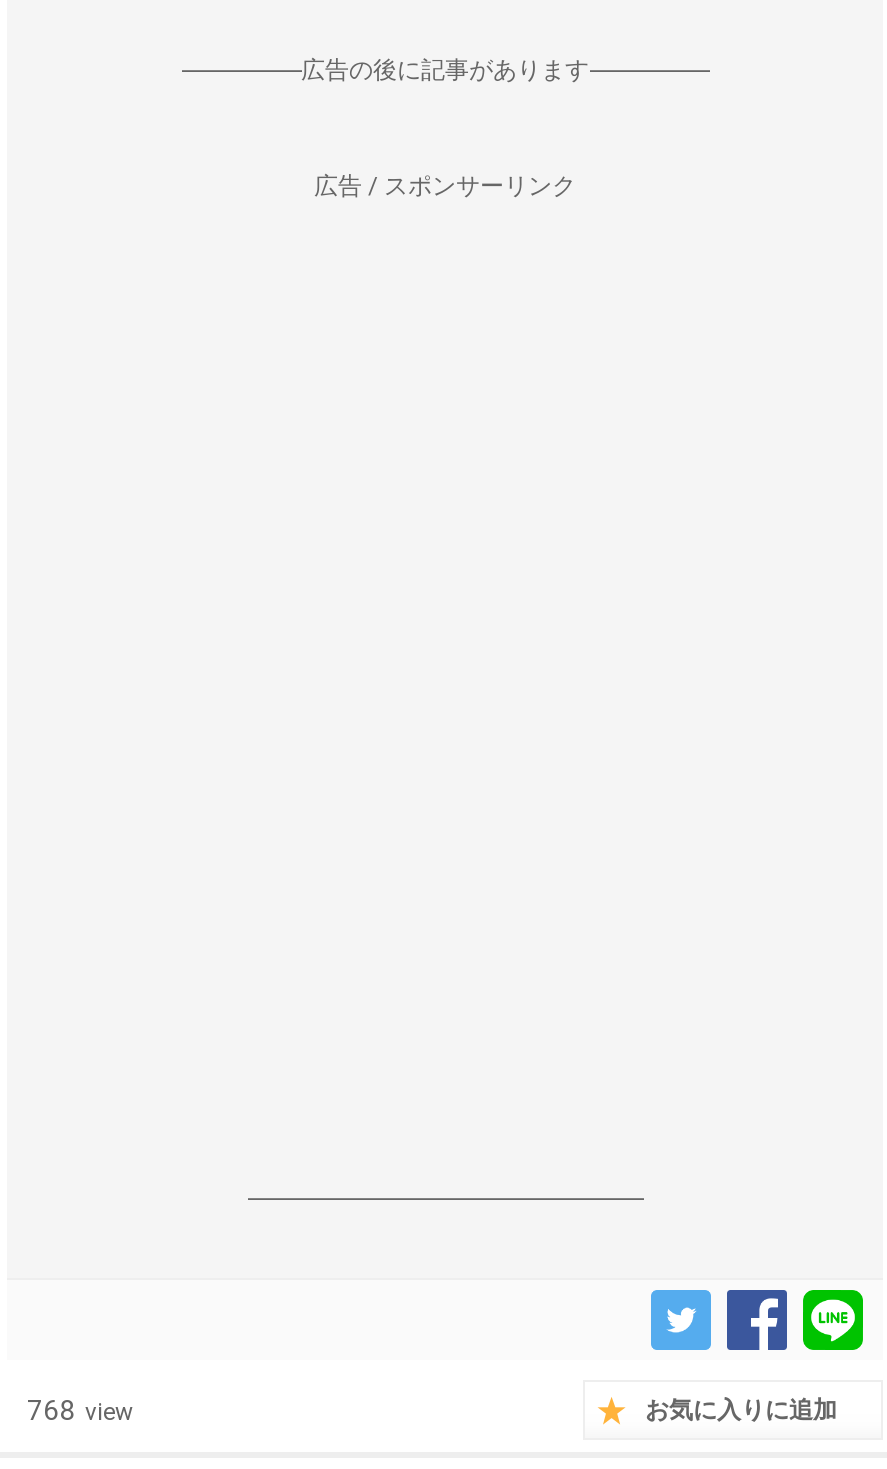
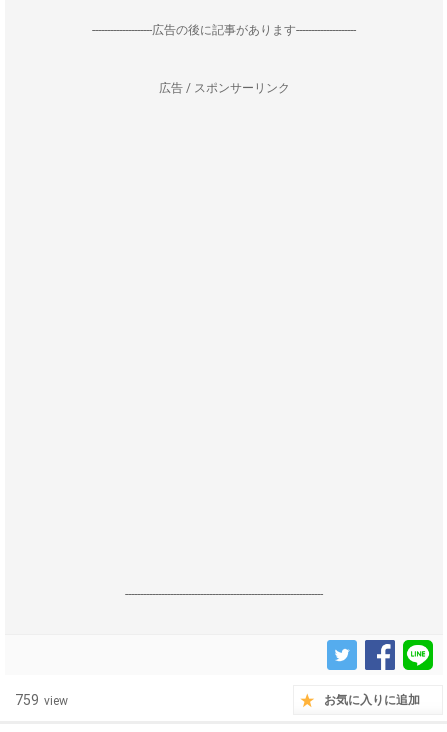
- 768 view
+ 759 view
